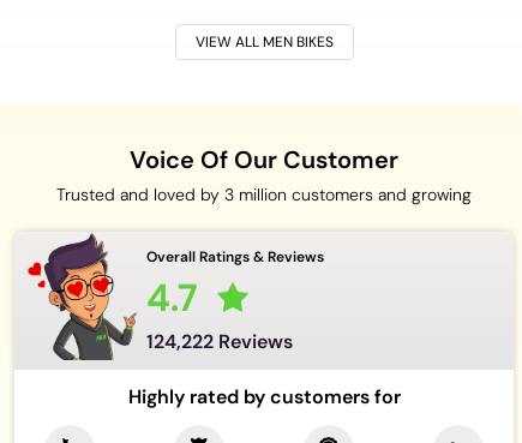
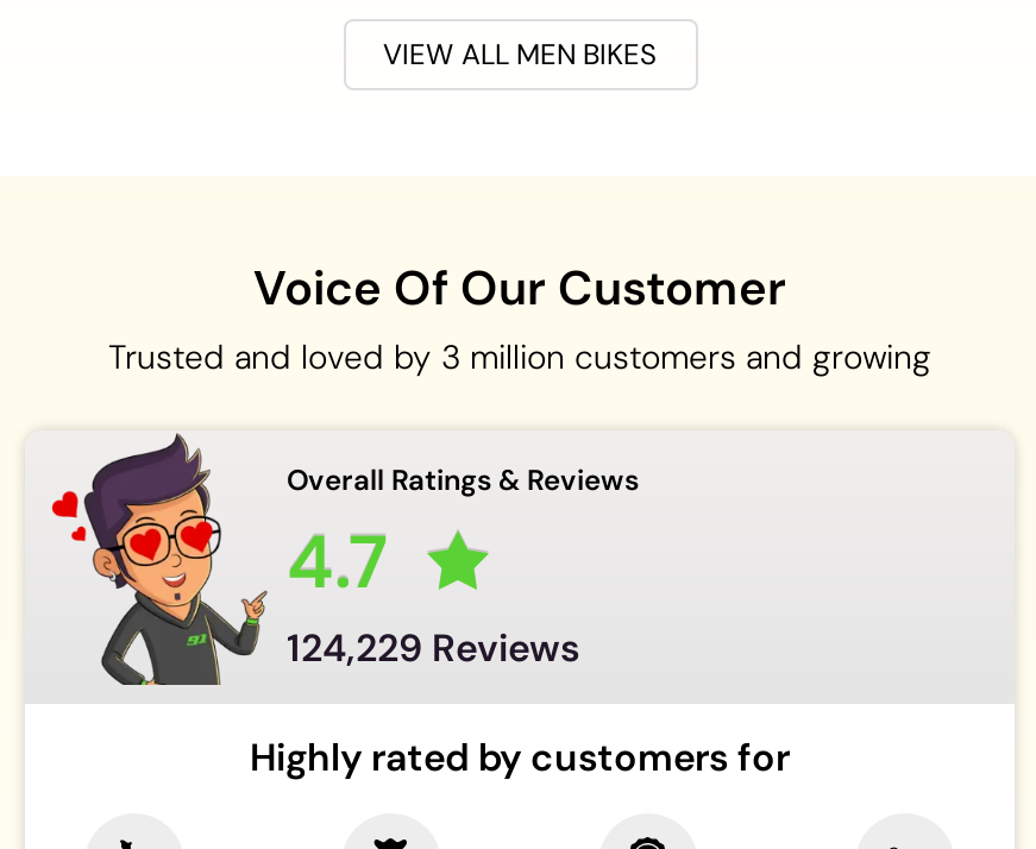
- 124,222 Reviews
+ 124,229 Reviews
